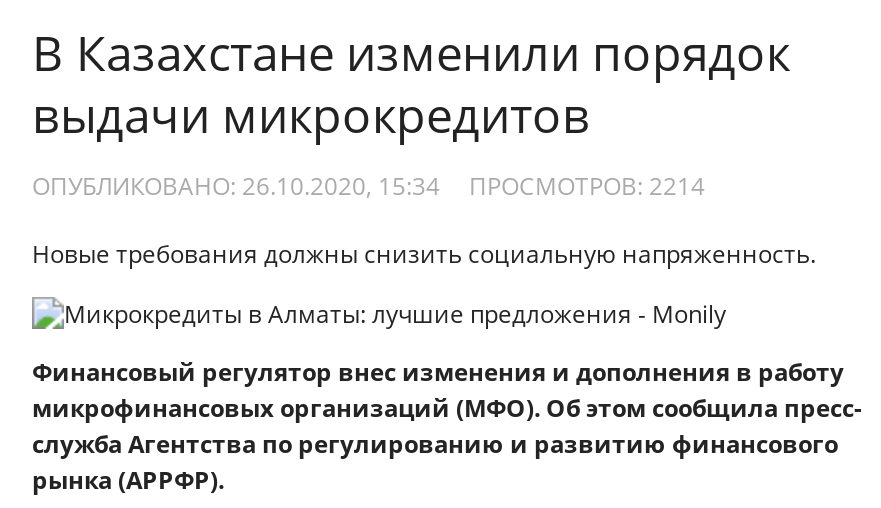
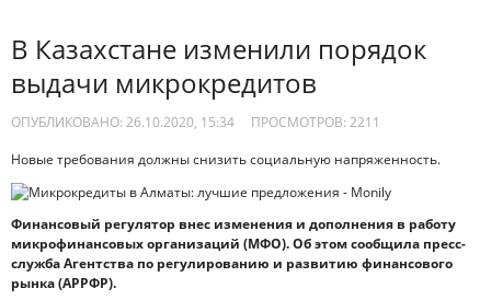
- ОПУБЛИКОВАНО: 26.10.2020, 15:34 ПРОСМОТРОВ: 2214
+ ОПУБЛИКОВАНО: 26.10.2020, 15:34 ПРОСМОТРОВ: 2211
